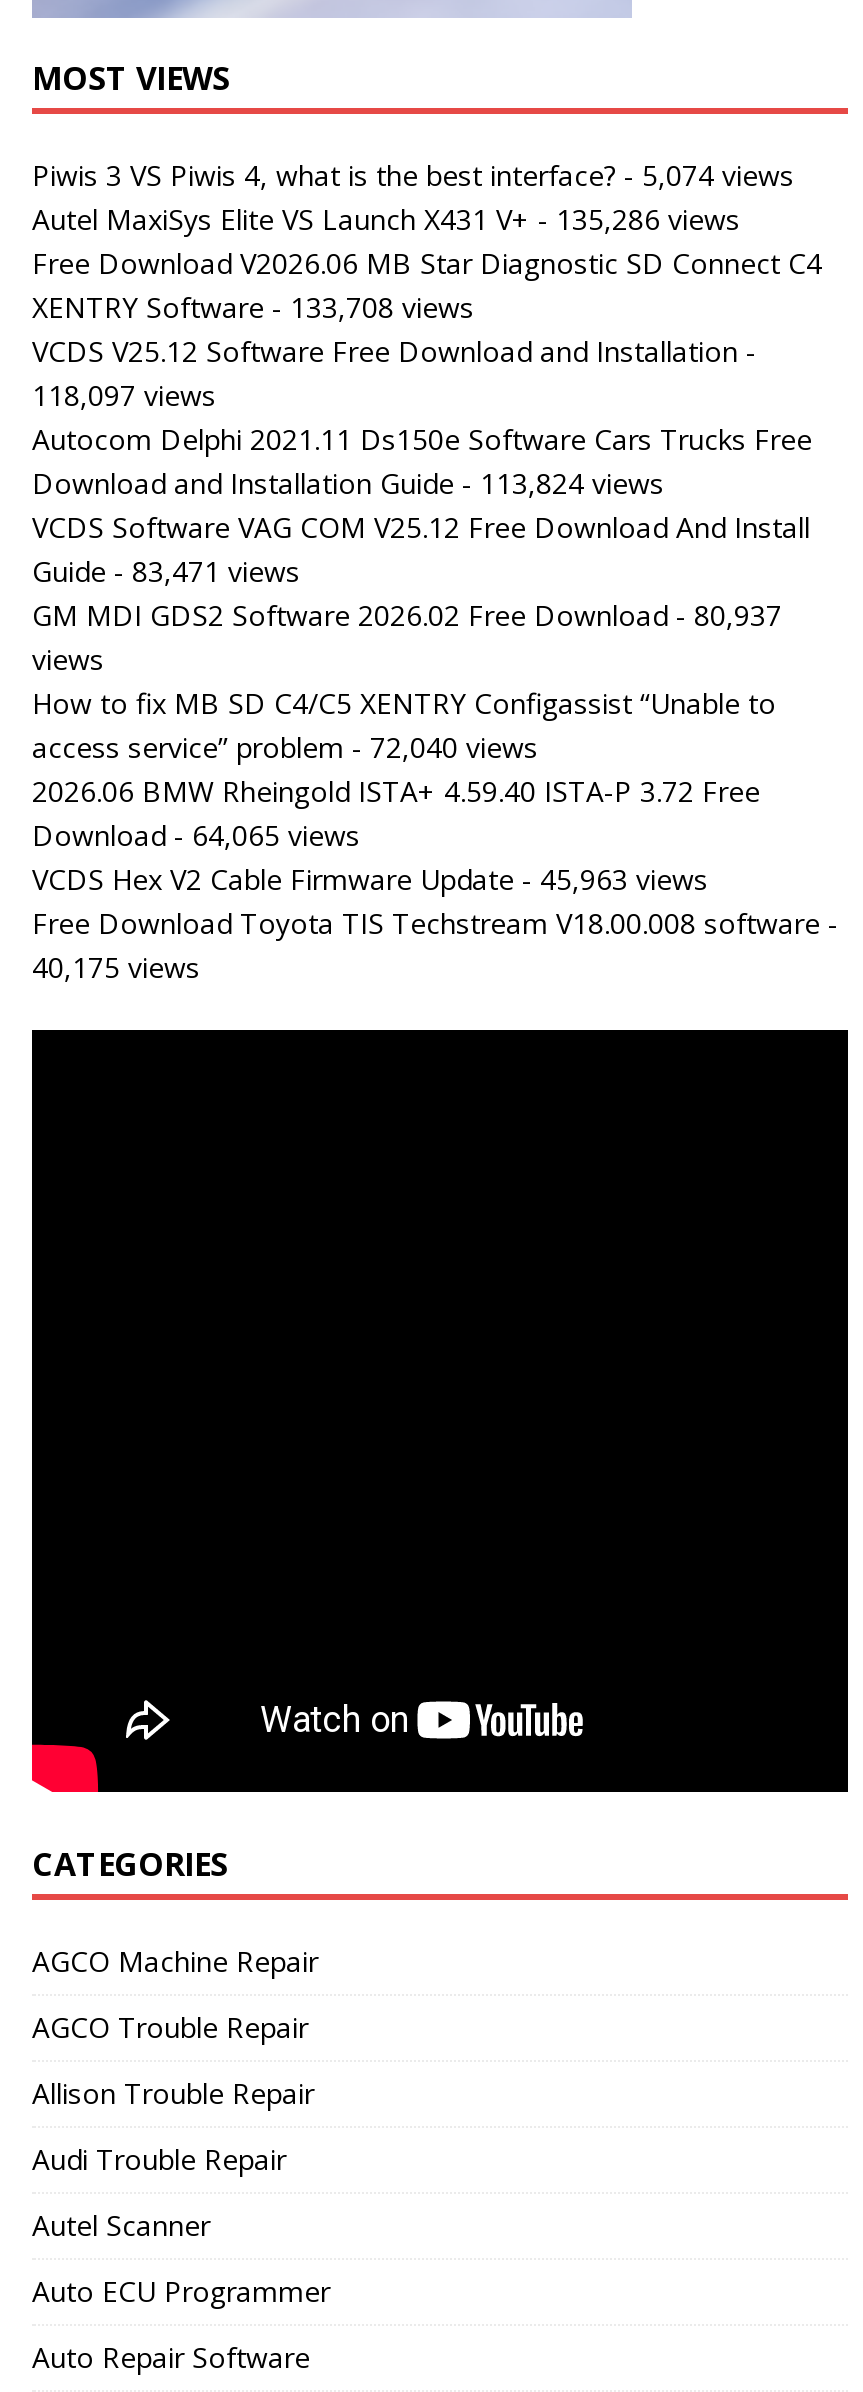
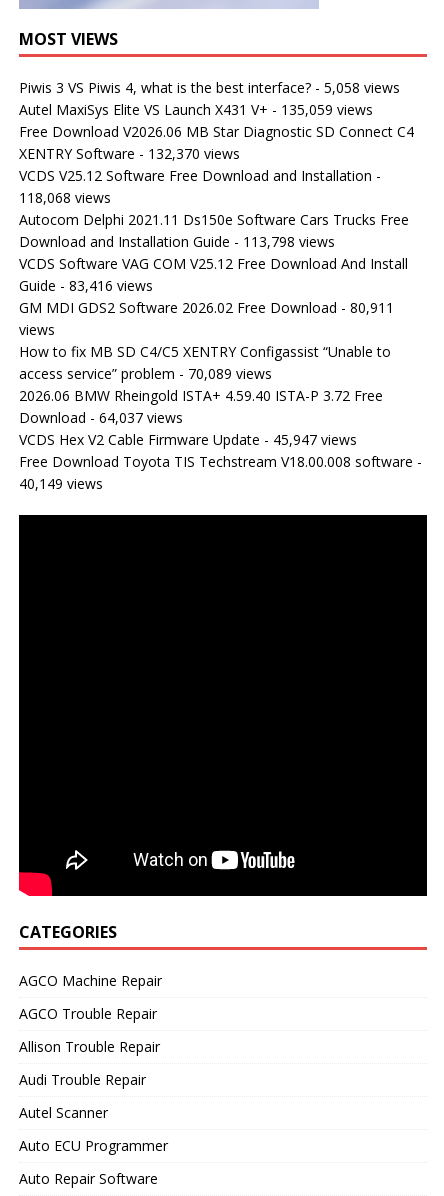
- Piwis 3 VS Piwis 4, what is the best interface? - 5,074 views
+ Piwis 3 VS Piwis 4, what is the best interface? - 5,058 views

- Autel MaxiSys Elite VS Launch X431 V+ - 135,286 views
+ Autel MaxiSys Elite VS Launch X431 V+ - 135,059 views

- XENTRY Software - 133,708 views
+ XENTRY Software - 132,370 views

- 118,097 views
+ 118,068 views

- Download and Installation Guide - 113,824 views
+ Download and Installation Guide - 113,798 views

- Guide - 83,471 views
+ Guide - 83,416 views

- GM MDI GDS2 Software 2026.02 Free Download - 80,937
+ GM MDI GDS2 Software 2026.02 Free Download - 80,911

- access service” problem - 72,040 views
+ access service” problem - 70,089 views

- Download - 64,065 views
+ Download - 64,037 views

- VCDS Hex V2 Cable Firmware Update - 45,963 views
+ VCDS Hex V2 Cable Firmware Update - 45,947 views

- 40,175 views
+ 40,149 views
